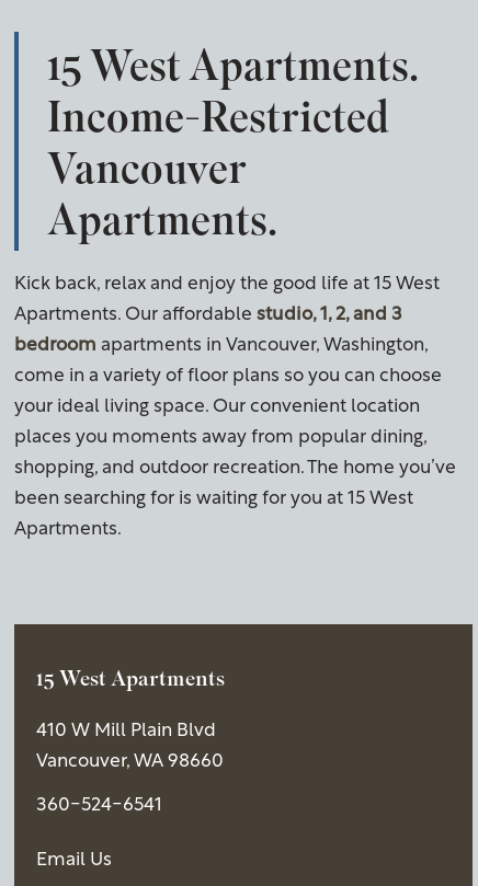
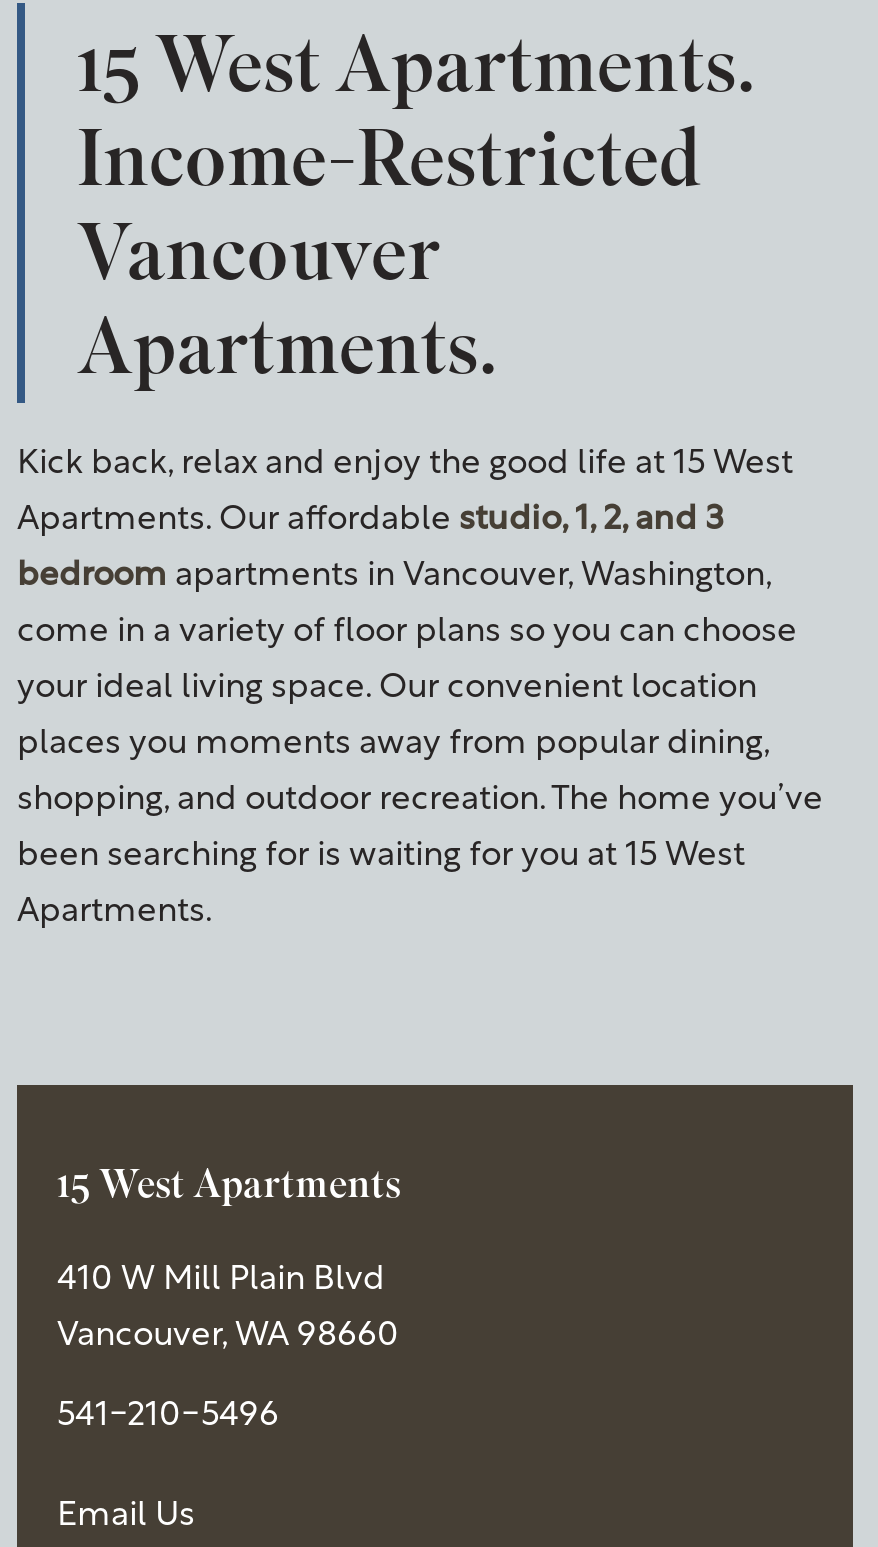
- 360-524-6541
+ 541-210-5496
